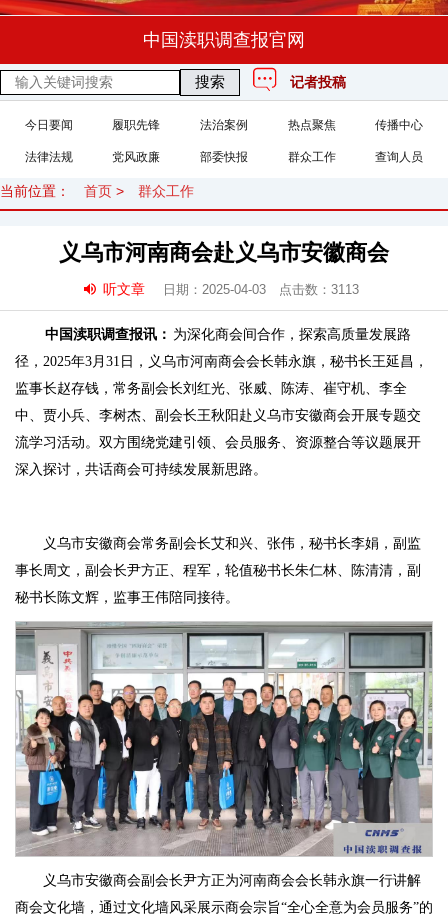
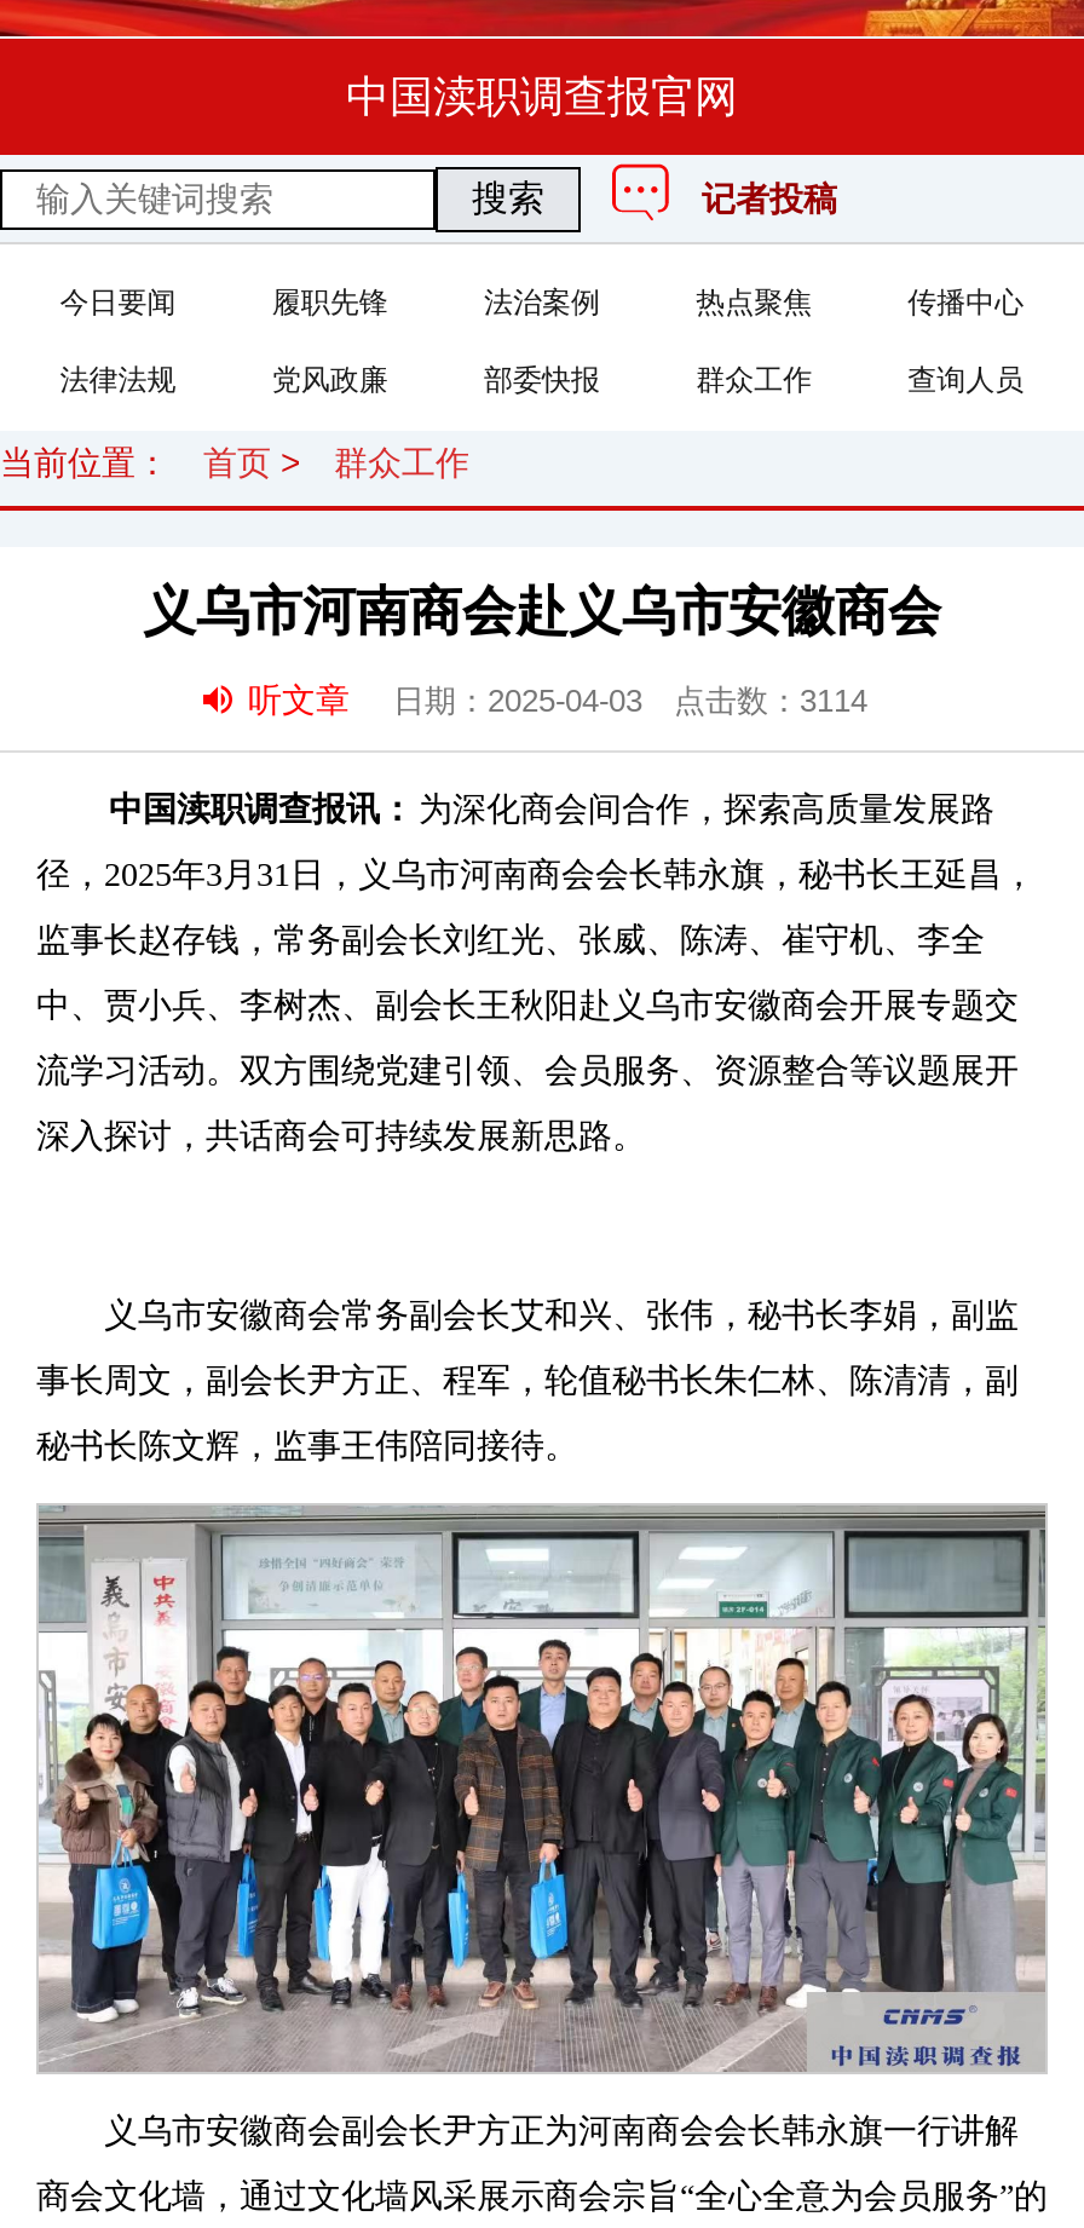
- 听文章 日期：2025-04-03 点击数：3113
+ 听文章 日期：2025-04-03 点击数：3114
